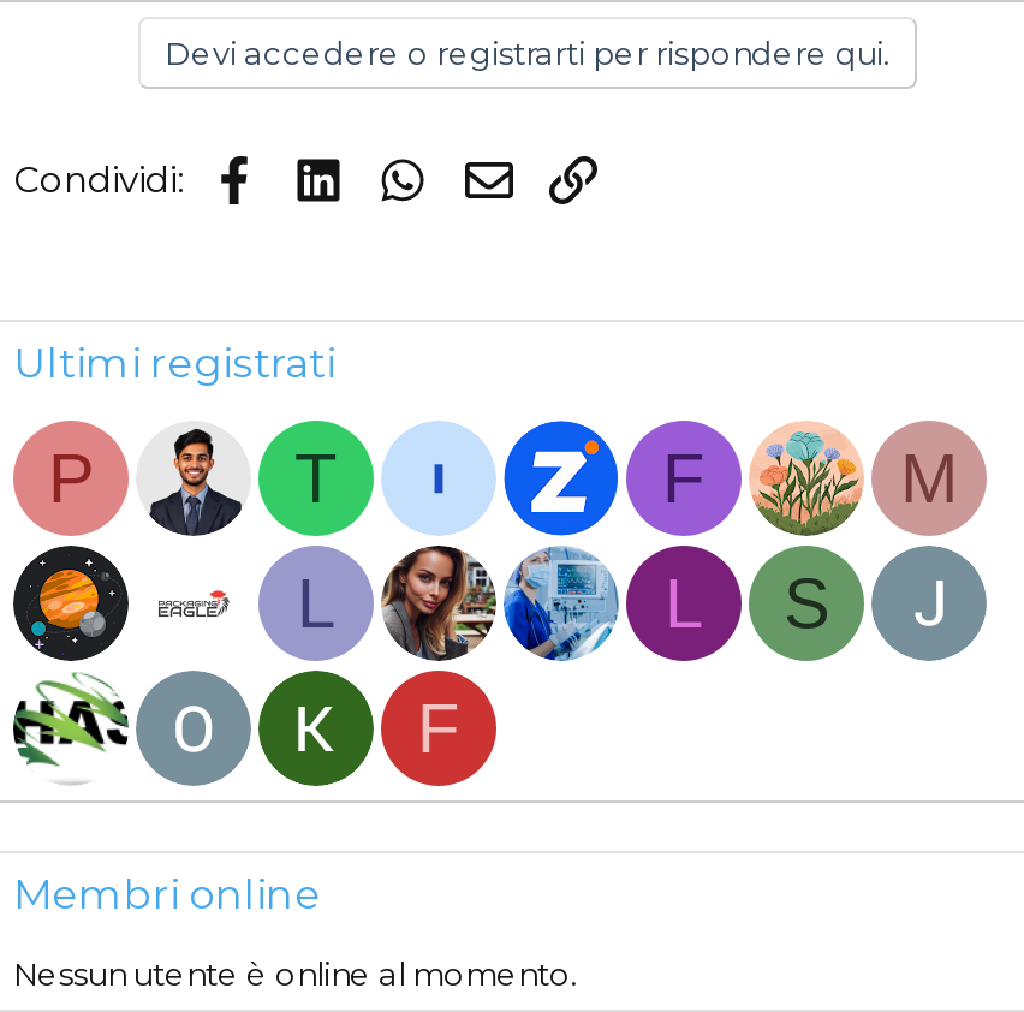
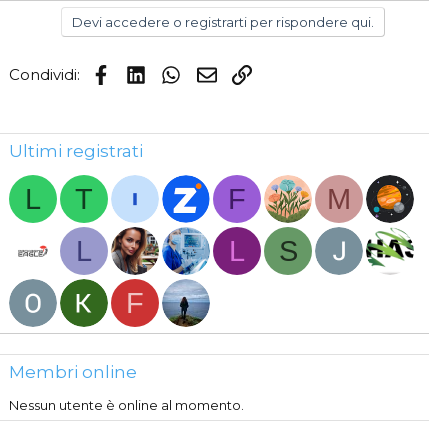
- [image]
+ [image]

- P
+ L

- [image]
+ [image]

- [image]
+ [image]
